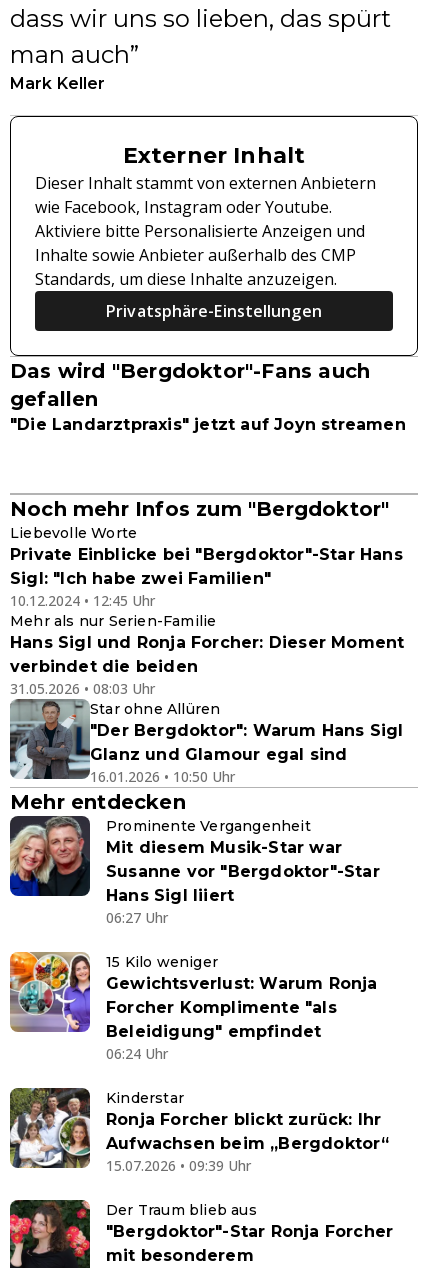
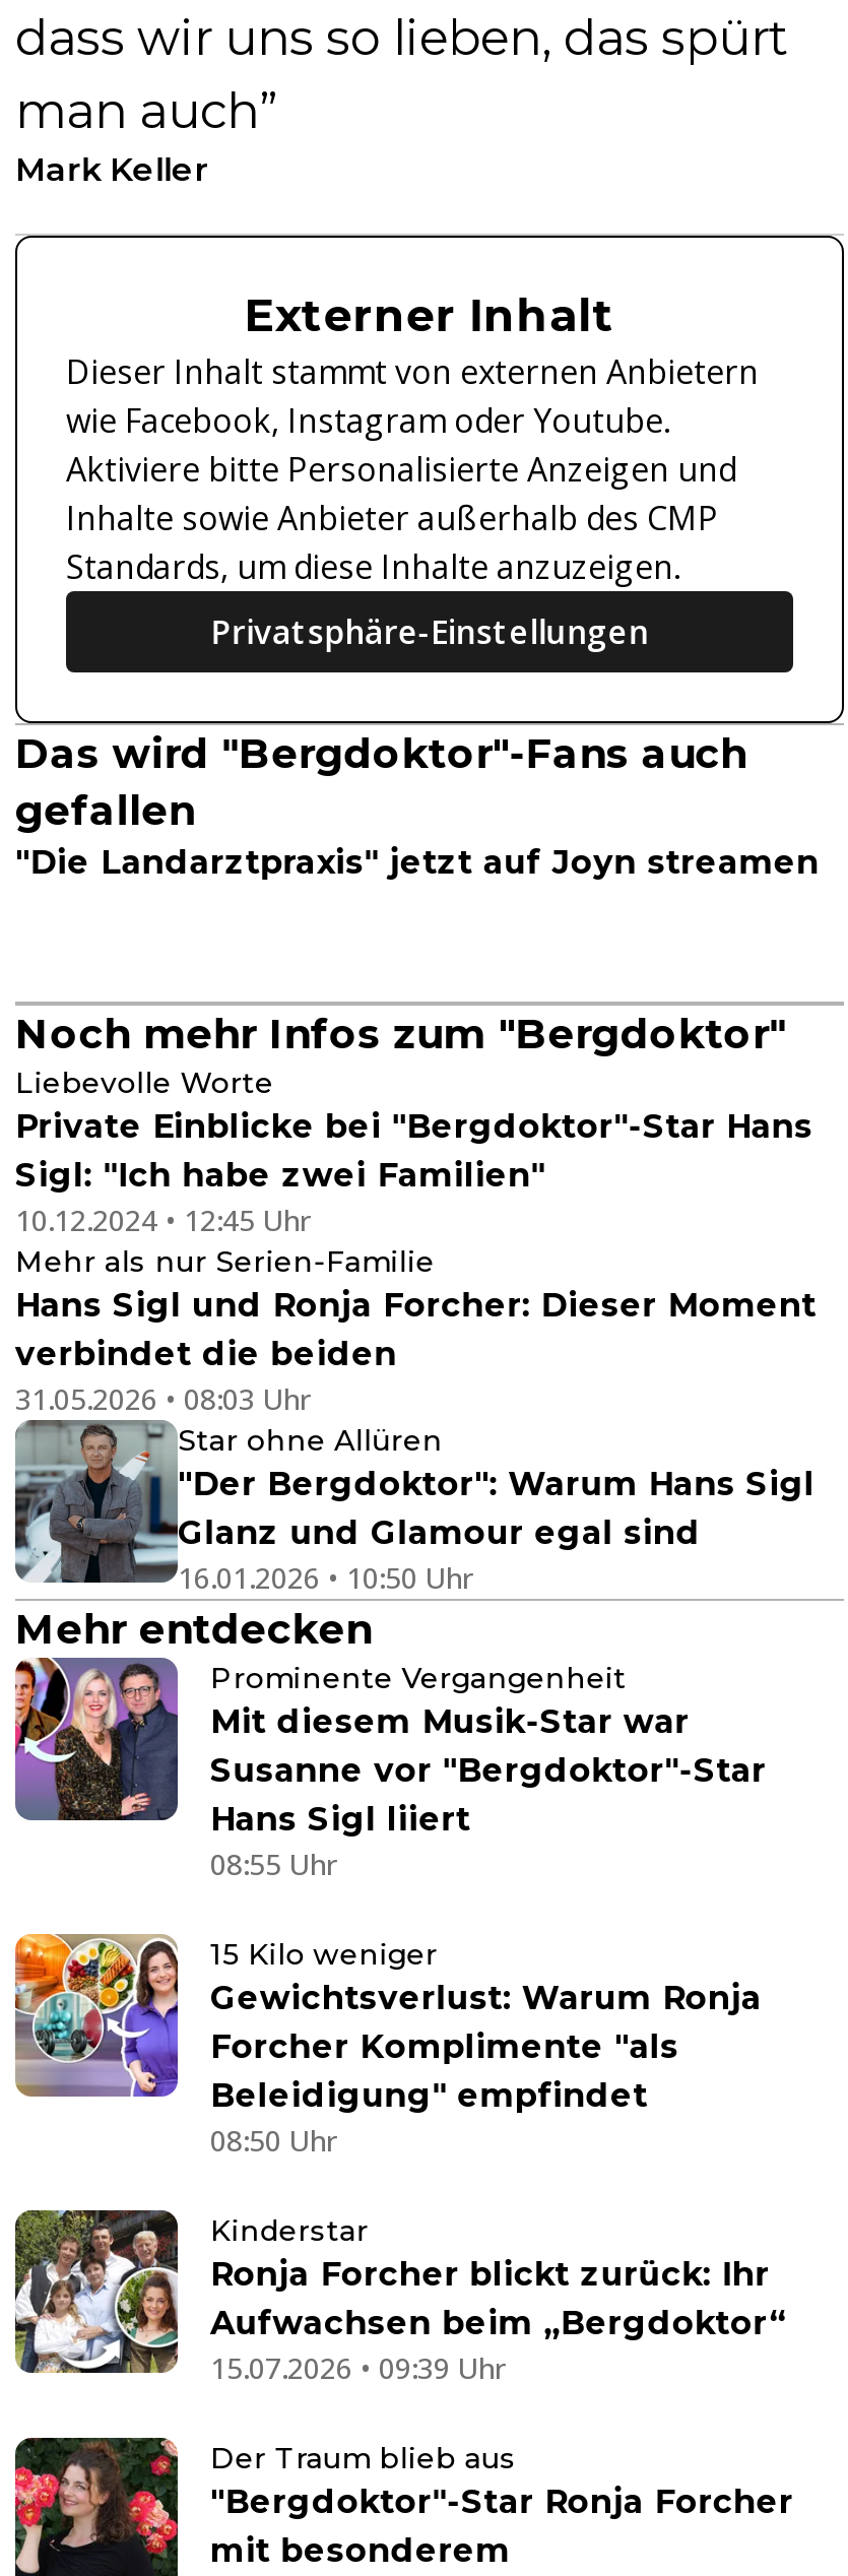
- [image]
- 06:27 Uhr
+ [image]
+ 08:55 Uhr

- 06:24 Uhr
+ 08:50 Uhr
